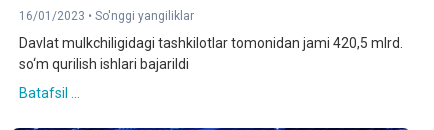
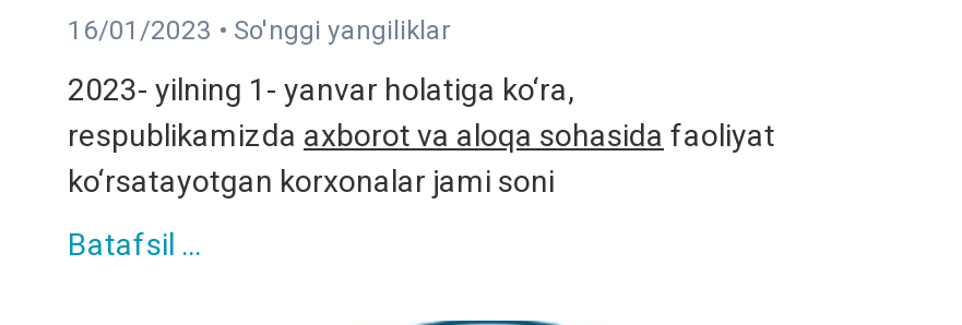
- Davlat mulkchiligidagi tashkilotlar tomonidan jami 420,5 mlrd.
- so‘m qurilish ishlari bajarildi
+ 2023- yilning 1- yanvar holatiga ko‘ra,
+ respublikamizda axborot va aloqa sohasida faoliyat
+ ko‘rsatayotgan korxonalar jami soni
